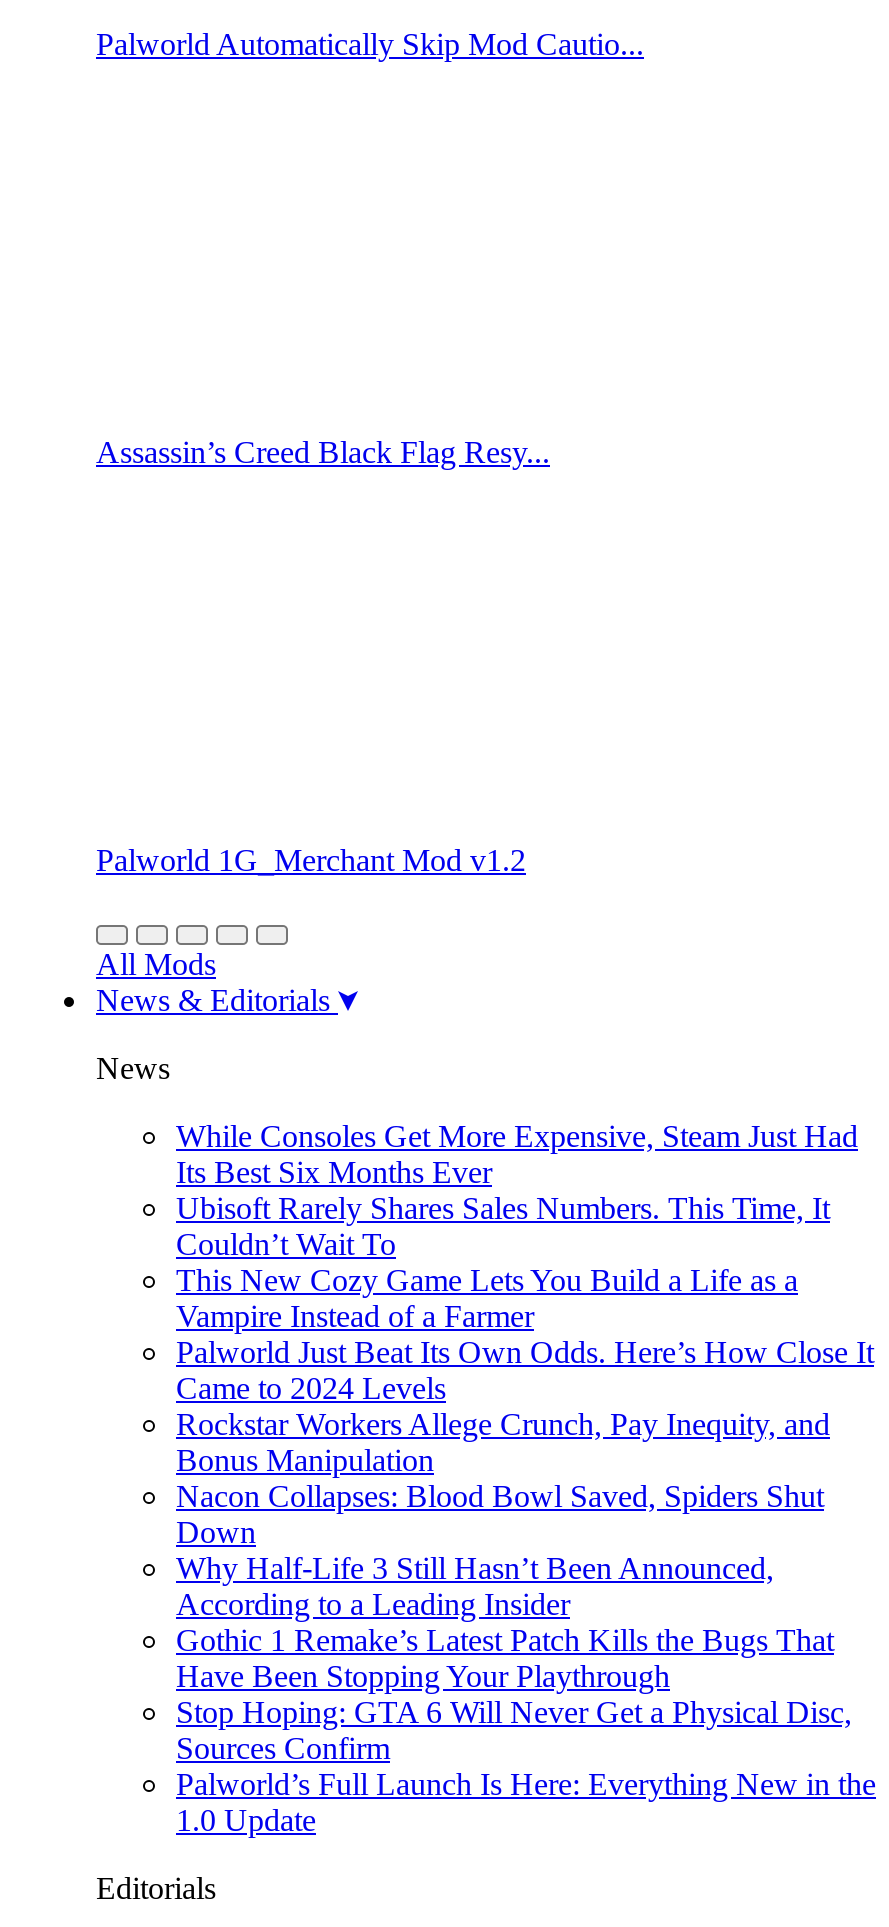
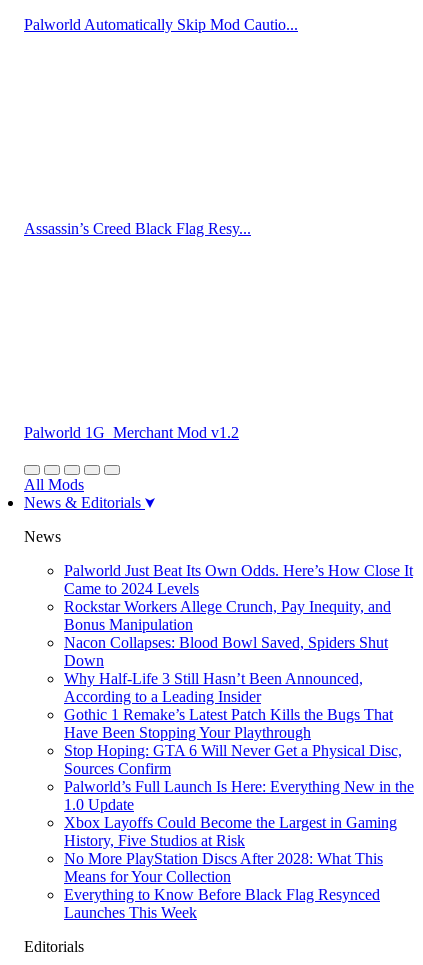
- While Consoles Get More Expensive, Steam Just Had
- Its Best Six Months Ever
- Ubisoft Rarely Shares Sales Numbers. This Time, It
- Couldn’t Wait To
- This New Cozy Game Lets You Build a Life as a
- Vampire Instead of a Farmer

moved up: Palworld Just Beat Its Own Odds. Here’s How Close It | Came to 2024 Levels | Rockstar Workers Allege Crunch, Pay Inequity, and | ... | Palworld’s Full Launch Is Here: Everything New in the | 1.0 Update

+ Xbox Layoffs Could Become the Largest in Gaming
+ History, Five Studios at Risk
+ No More PlayStation Discs After 2028: What This
+ Means for Your Collection
+ Everything to Know Before Black Flag Resynced
+ Launches This Week
